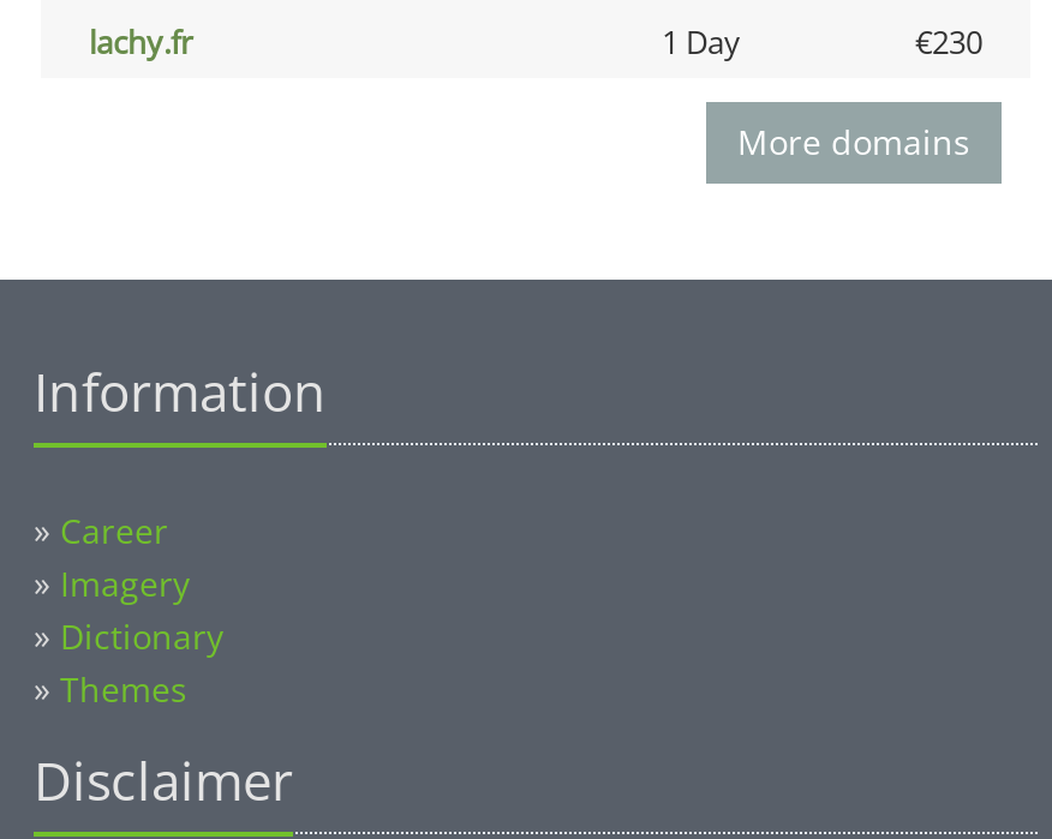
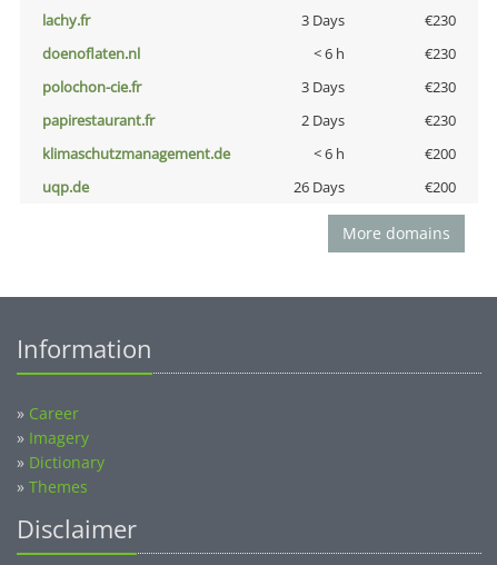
- 1 Day
+ 3 Days

+ doenoflaten.nl
+ < 6 h
+ €230
+ polochon-cie.fr
+ 3 Days
+ €230
+ papirestaurant.fr
+ 2 Days
+ €230
+ klimaschutzmanagement.de
+ < 6 h
+ €200
+ uqp.de
+ 26 Days
+ €200
